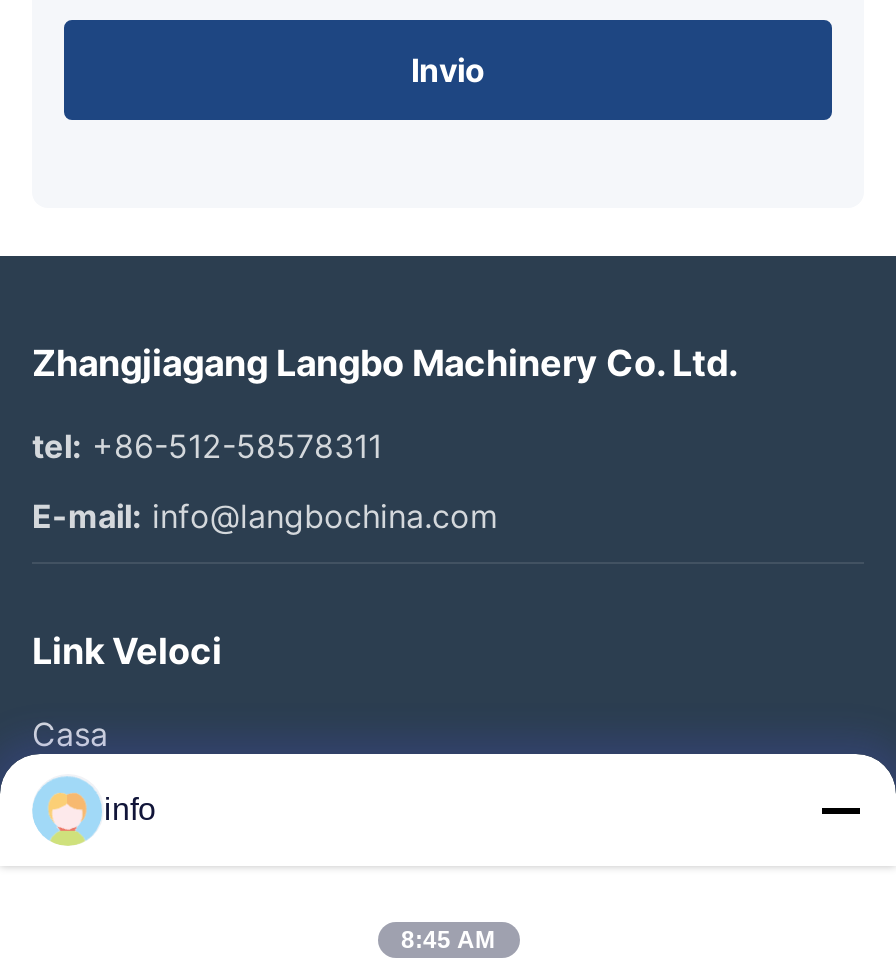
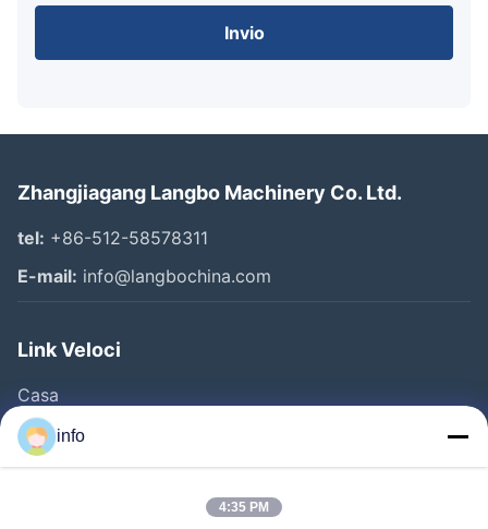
- 8:45 AM
+ 4:35 PM
